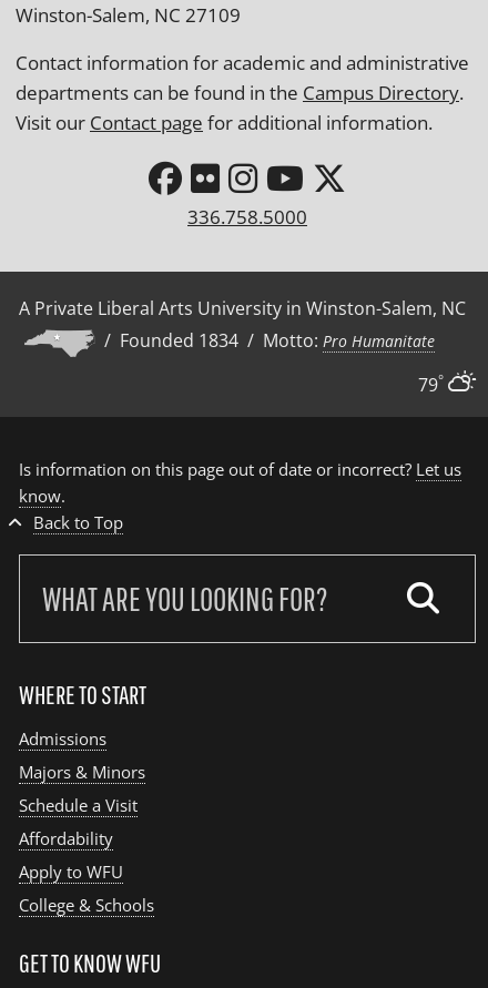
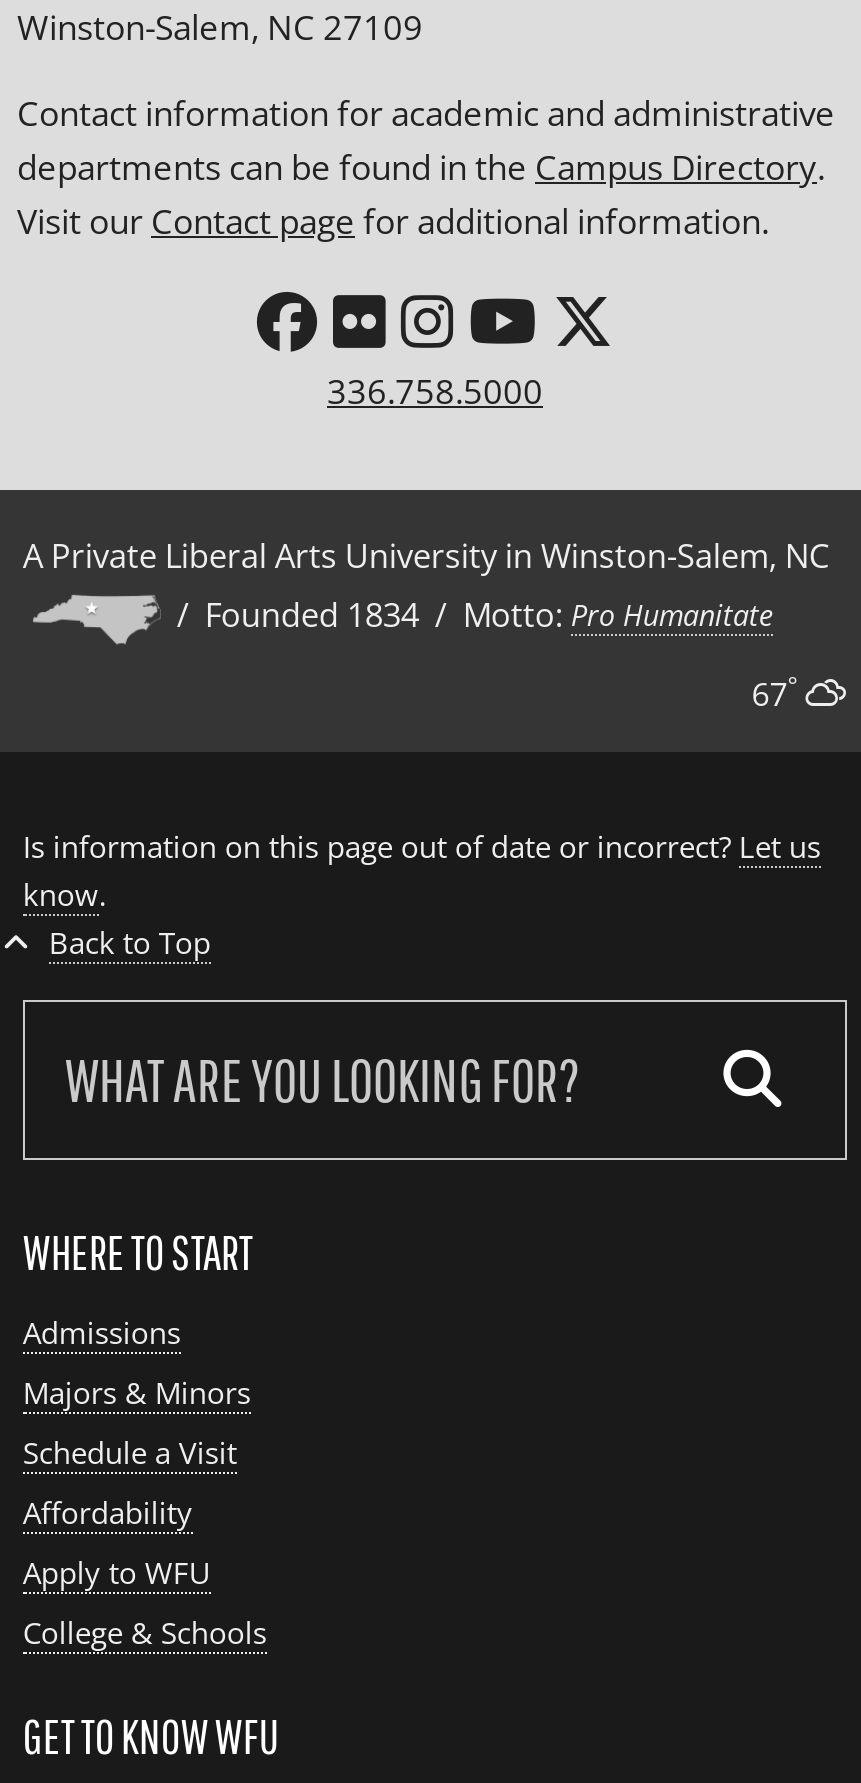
- 79°
+ 67°
